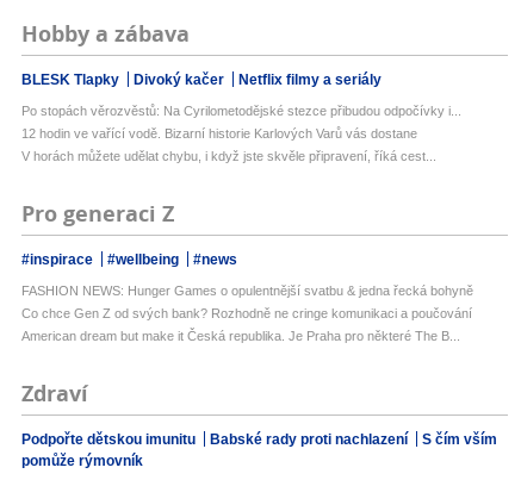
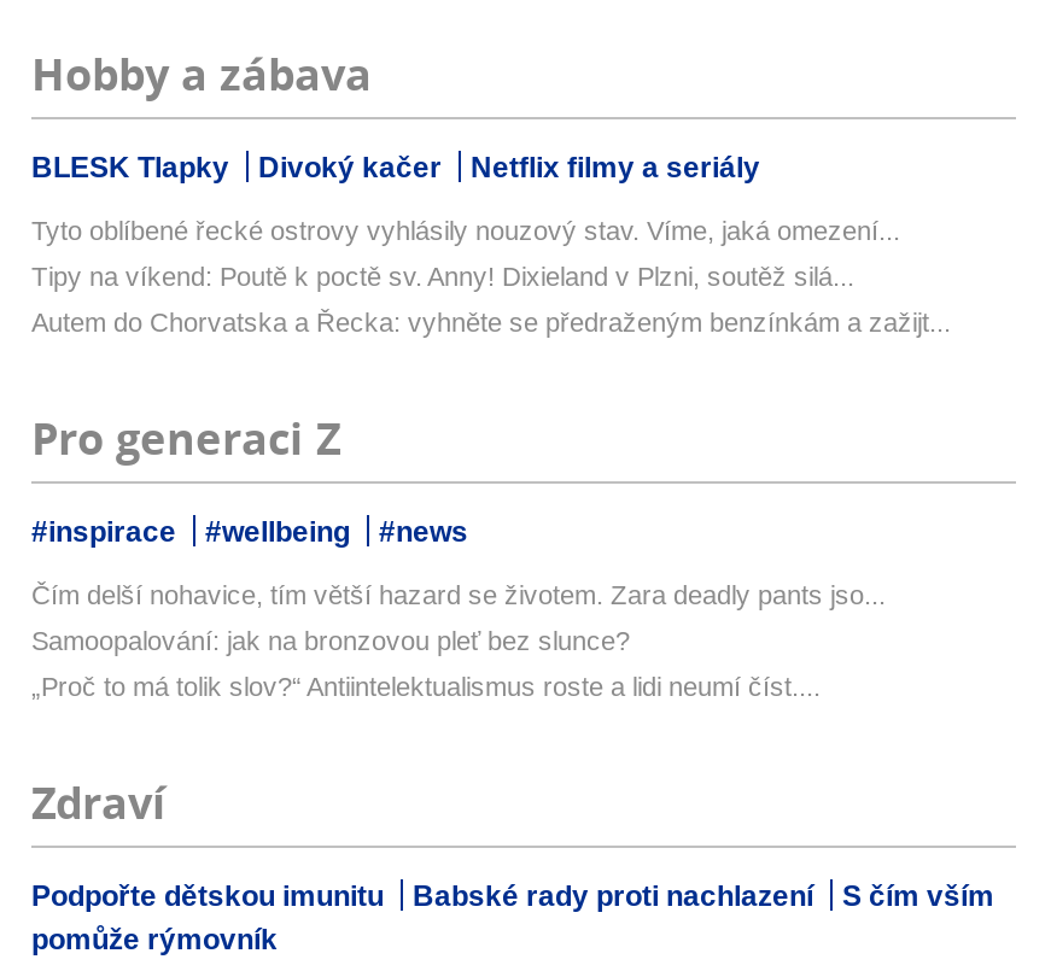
- Po stopách věrozvěstů: Na Cyrilometodějské stezce přibudou odpočívky i...
+ Tyto oblíbené řecké ostrovy vyhlásily nouzový stav. Víme, jaká omezení...

- 12 hodin ve vařící vodě. Bizarní historie Karlových Varů vás dostane
+ Tipy na víkend: Poutě k poctě sv. Anny! Dixieland v Plzni, soutěž silá...

- V horách můžete udělat chybu, i když jste skvěle připravení, říká cest...
+ Autem do Chorvatska a Řecka: vyhněte se předraženým benzínkám a zažijt...

- FASHION NEWS: Hunger Games o opulentnější svatbu & jedna řecká bohyně
+ Čím delší nohavice, tím větší hazard se životem. Zara deadly pants jso...

- Co chce Gen Z od svých bank? Rozhodně ne cringe komunikaci a poučování
+ Samoopalování: jak na bronzovou pleť bez slunce?

- American dream but make it Česká republika. Je Praha pro některé The B...
+ „Proč to má tolik slov?“ Antiintelektualismus roste a lidi neumí číst....
